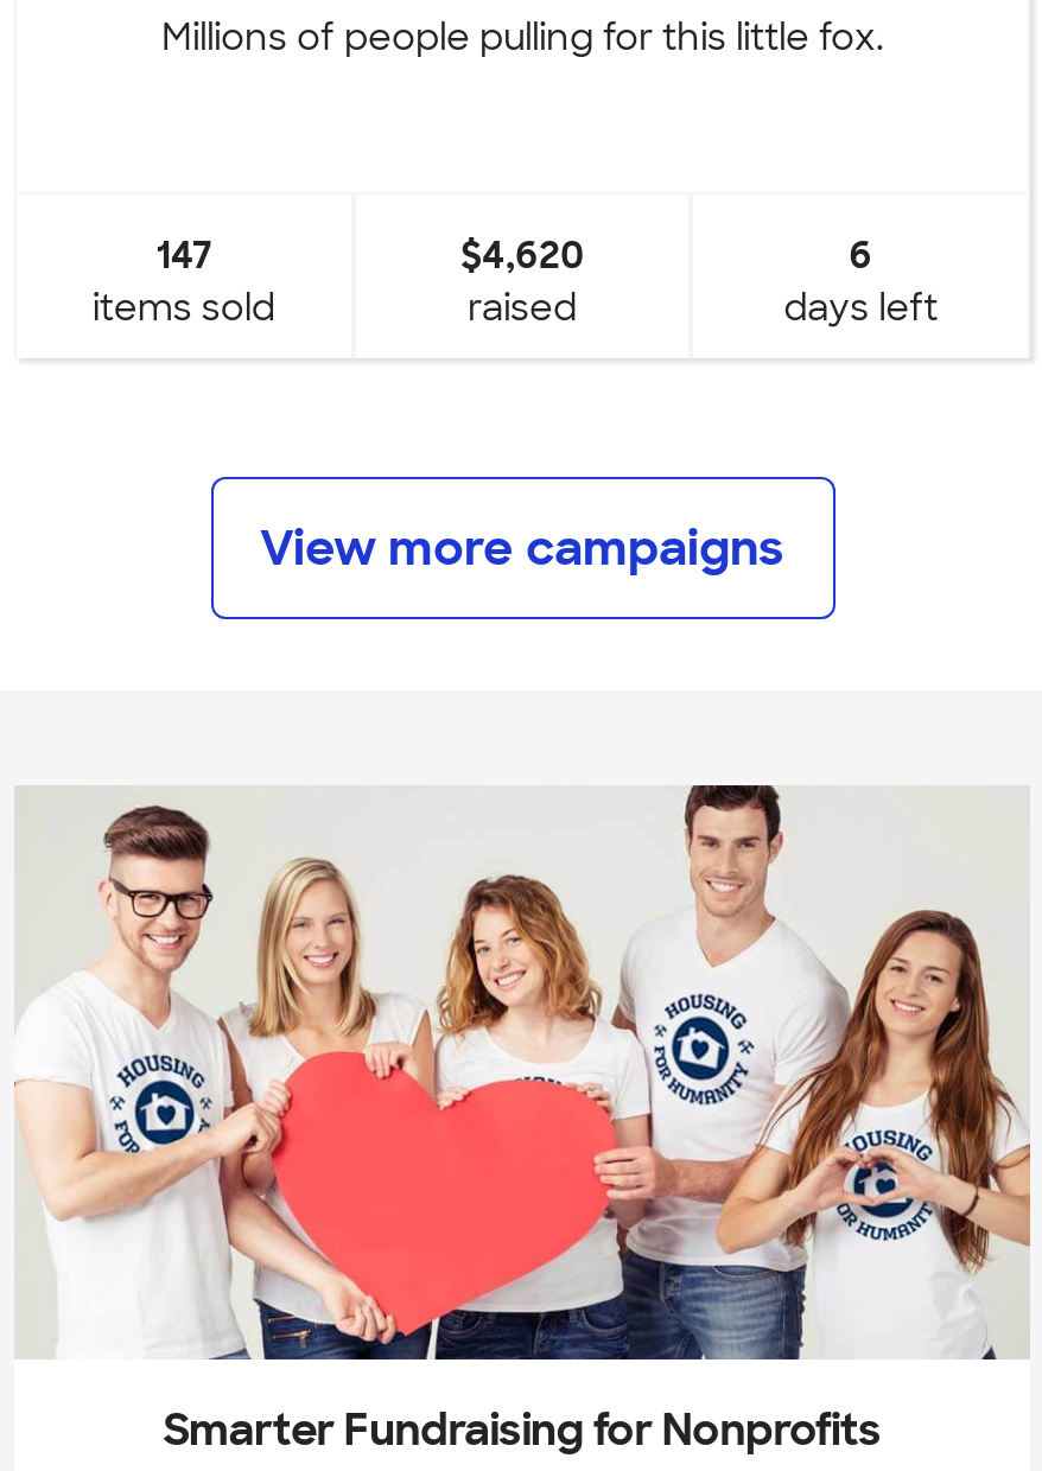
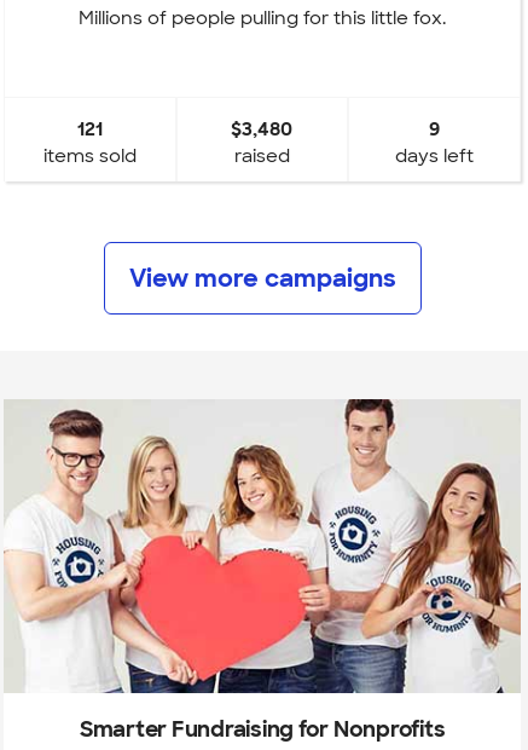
- 147
+ 121

- $4,620
+ $3,480

- 6
+ 9
